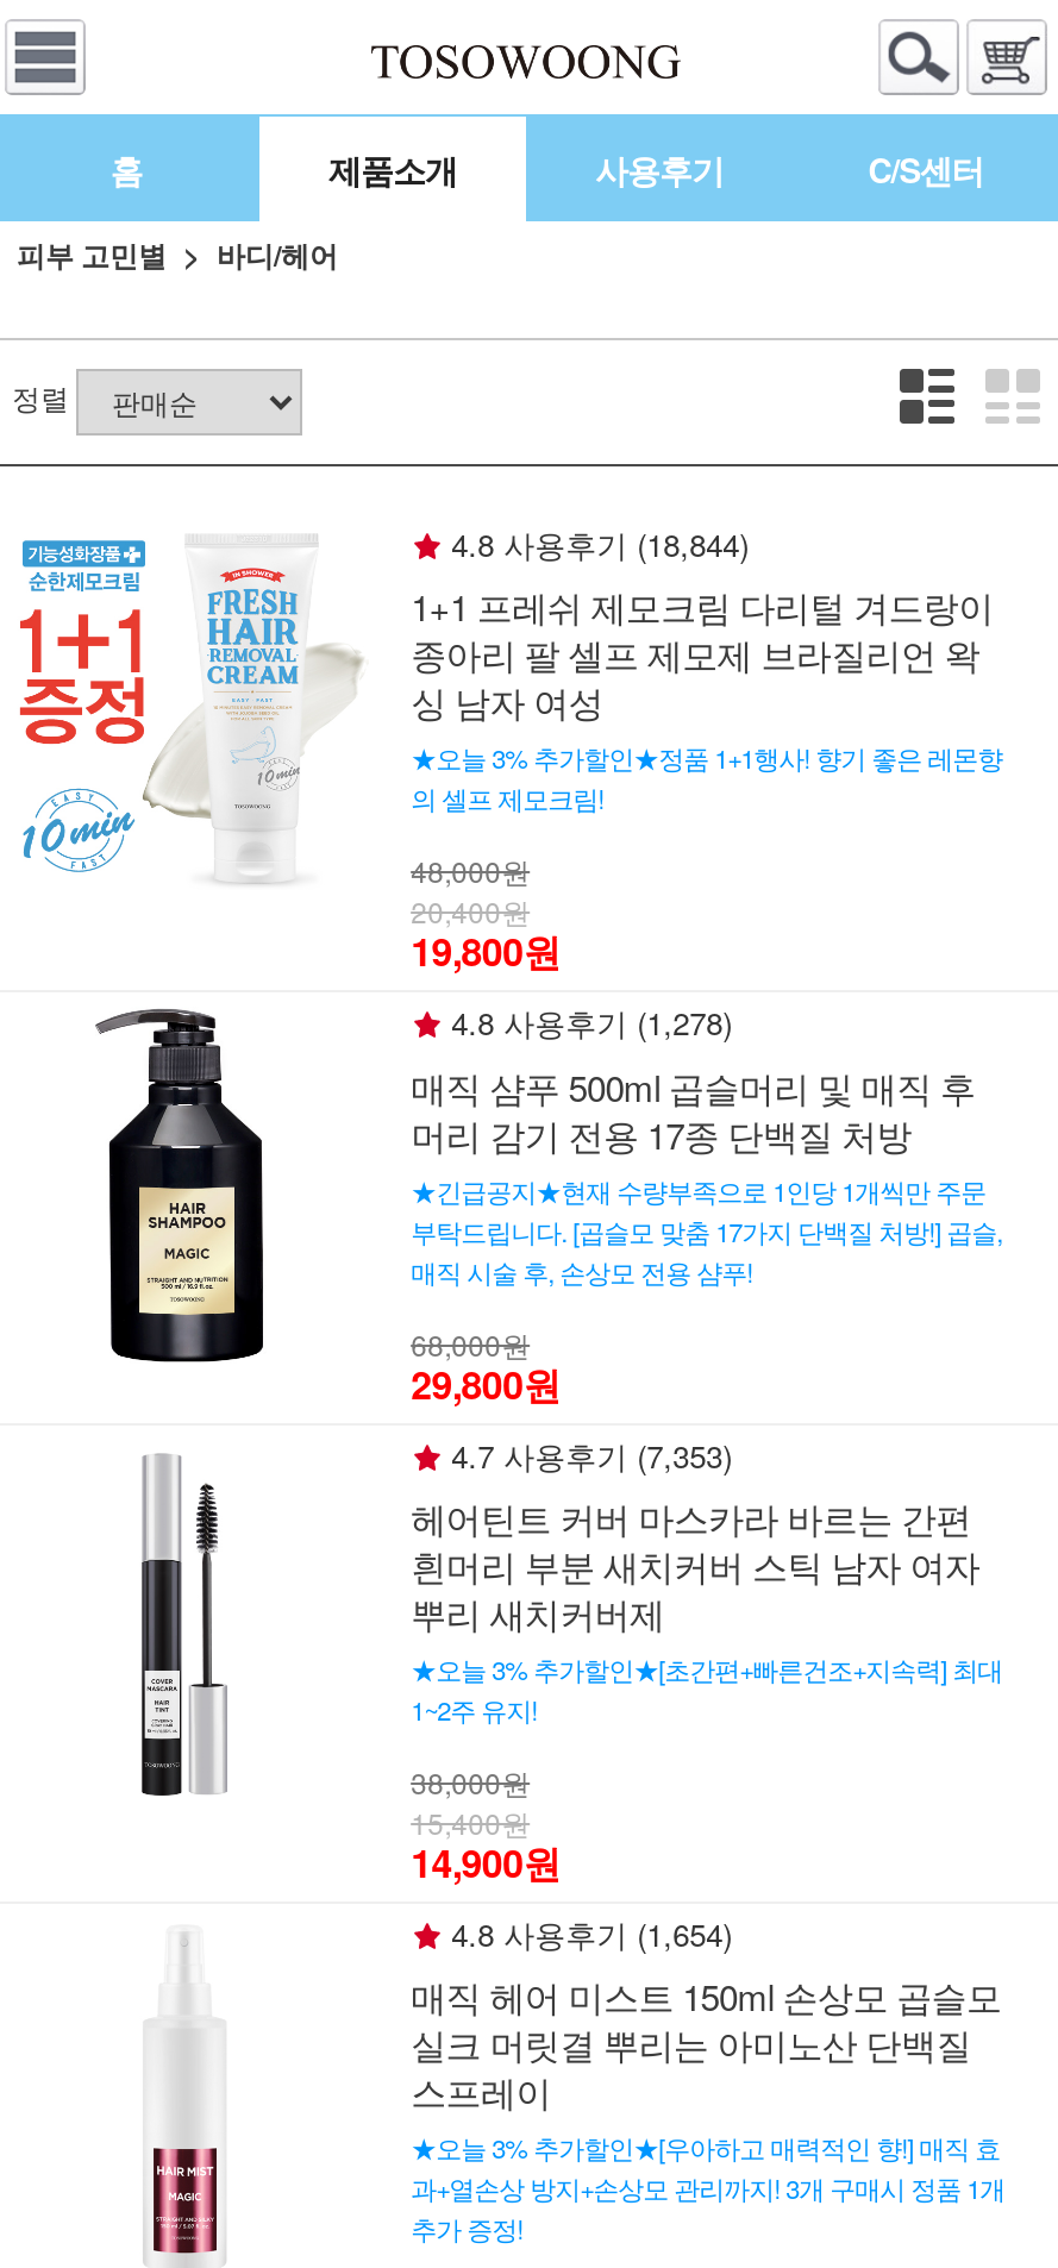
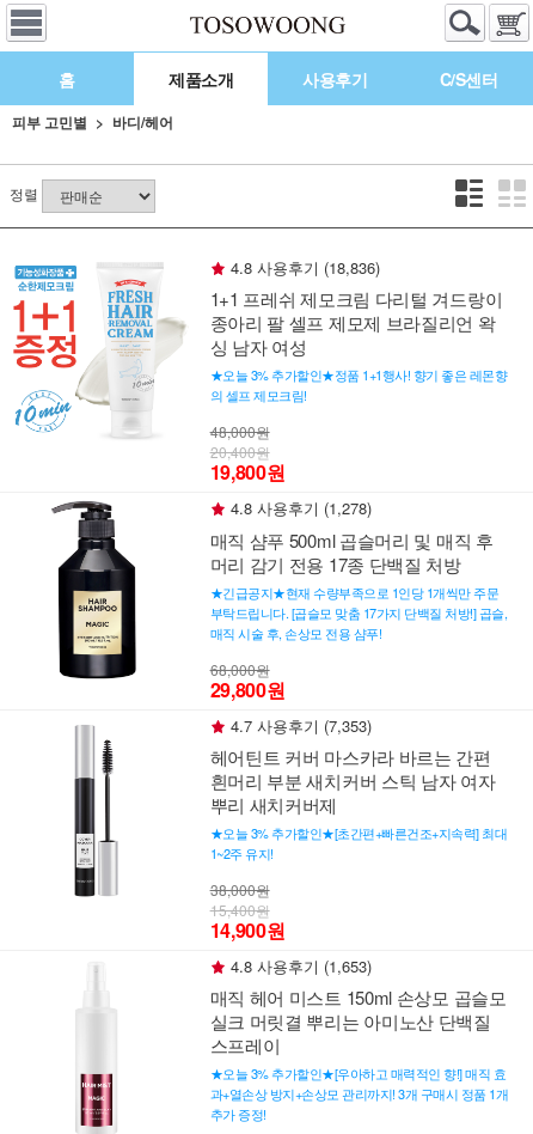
- 4.8 사용후기 (18,844)
+ 4.8 사용후기 (18,836)

- 4.8 사용후기 (1,654)
+ 4.8 사용후기 (1,653)
